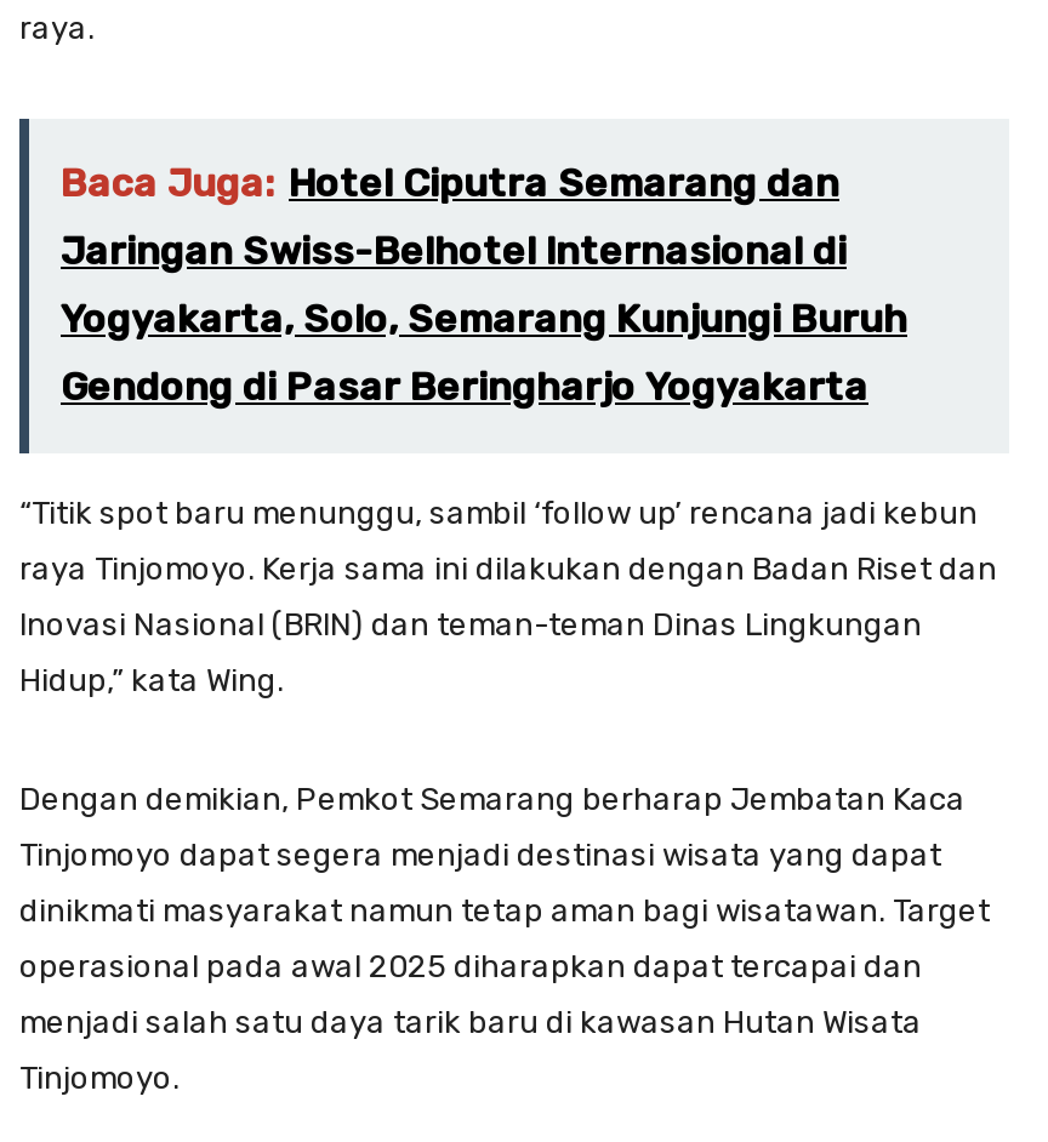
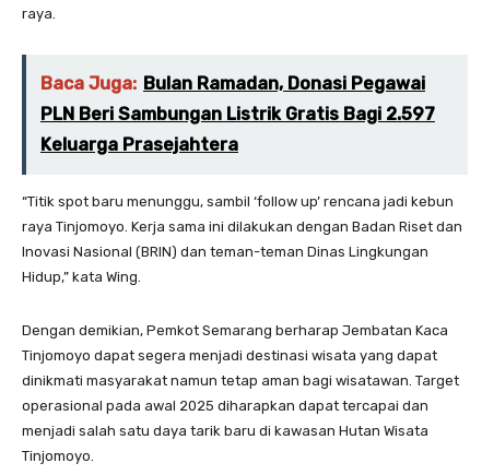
- Baca Juga: Hotel Ciputra Semarang dan
- Jaringan Swiss-Belhotel Internasional di
- Yogyakarta, Solo, Semarang Kunjungi Buruh
- Gendong di Pasar Beringharjo Yogyakarta
+ Baca Juga: Bulan Ramadan, Donasi Pegawai
+ PLN Beri Sambungan Listrik Gratis Bagi 2.597
+ Keluarga Prasejahtera
